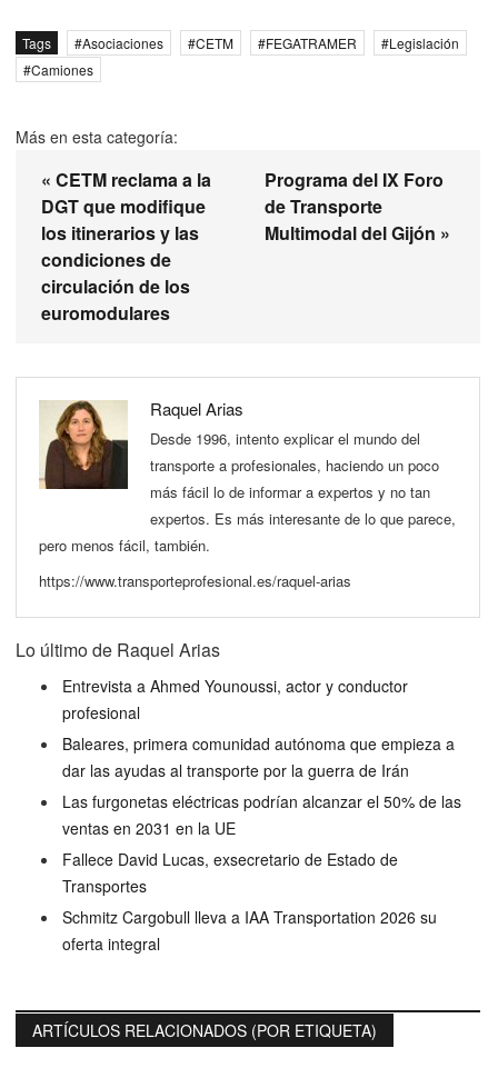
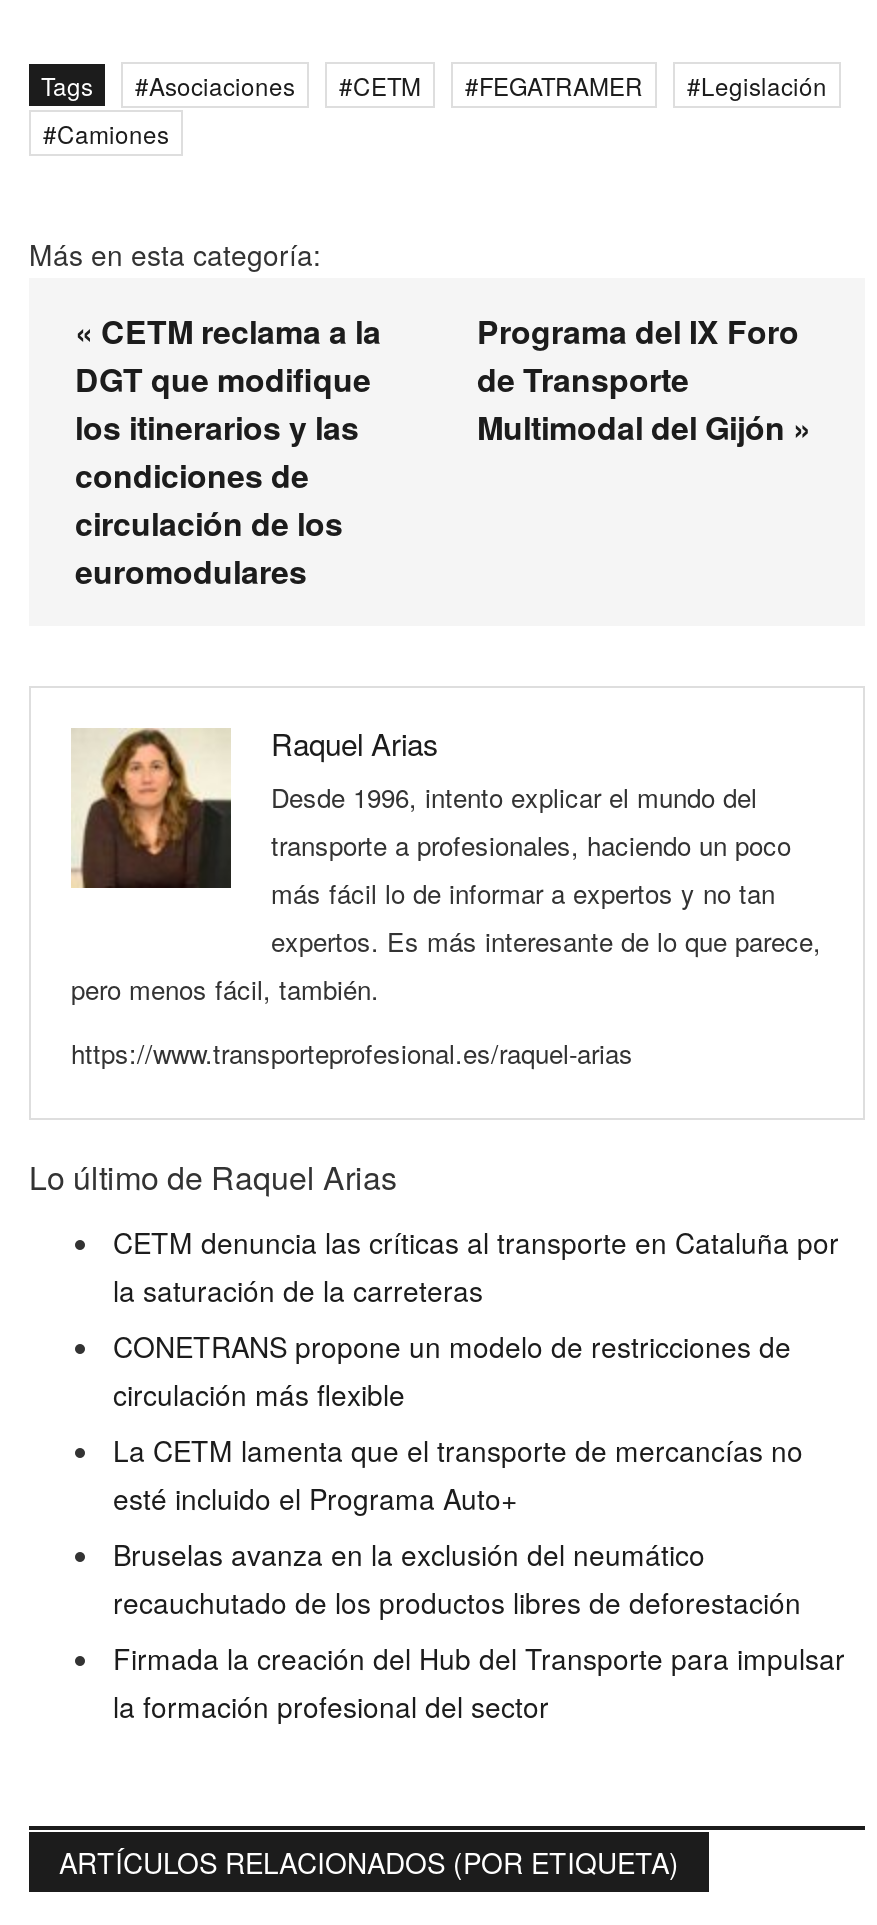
- Entrevista a Ahmed Younoussi, actor y conductor
- profesional
- Baleares, primera comunidad autónoma que empieza a
- dar las ayudas al transporte por la guerra de Irán
- Las furgonetas eléctricas podrían alcanzar el 50% de las
- ventas en 2031 en la UE
- Fallece David Lucas, exsecretario de Estado de
- Transportes
- Schmitz Cargobull lleva a IAA Transportation 2026 su
- oferta integral
+ CETM denuncia las críticas al transporte en Cataluña por
+ la saturación de la carreteras
+ CONETRANS propone un modelo de restricciones de
+ circulación más flexible
+ La CETM lamenta que el transporte de mercancías no
+ esté incluido el Programa Auto+
+ Bruselas avanza en la exclusión del neumático
+ recauchutado de los productos libres de deforestación
+ Firmada la creación del Hub del Transporte para impulsar
+ la formación profesional del sector
